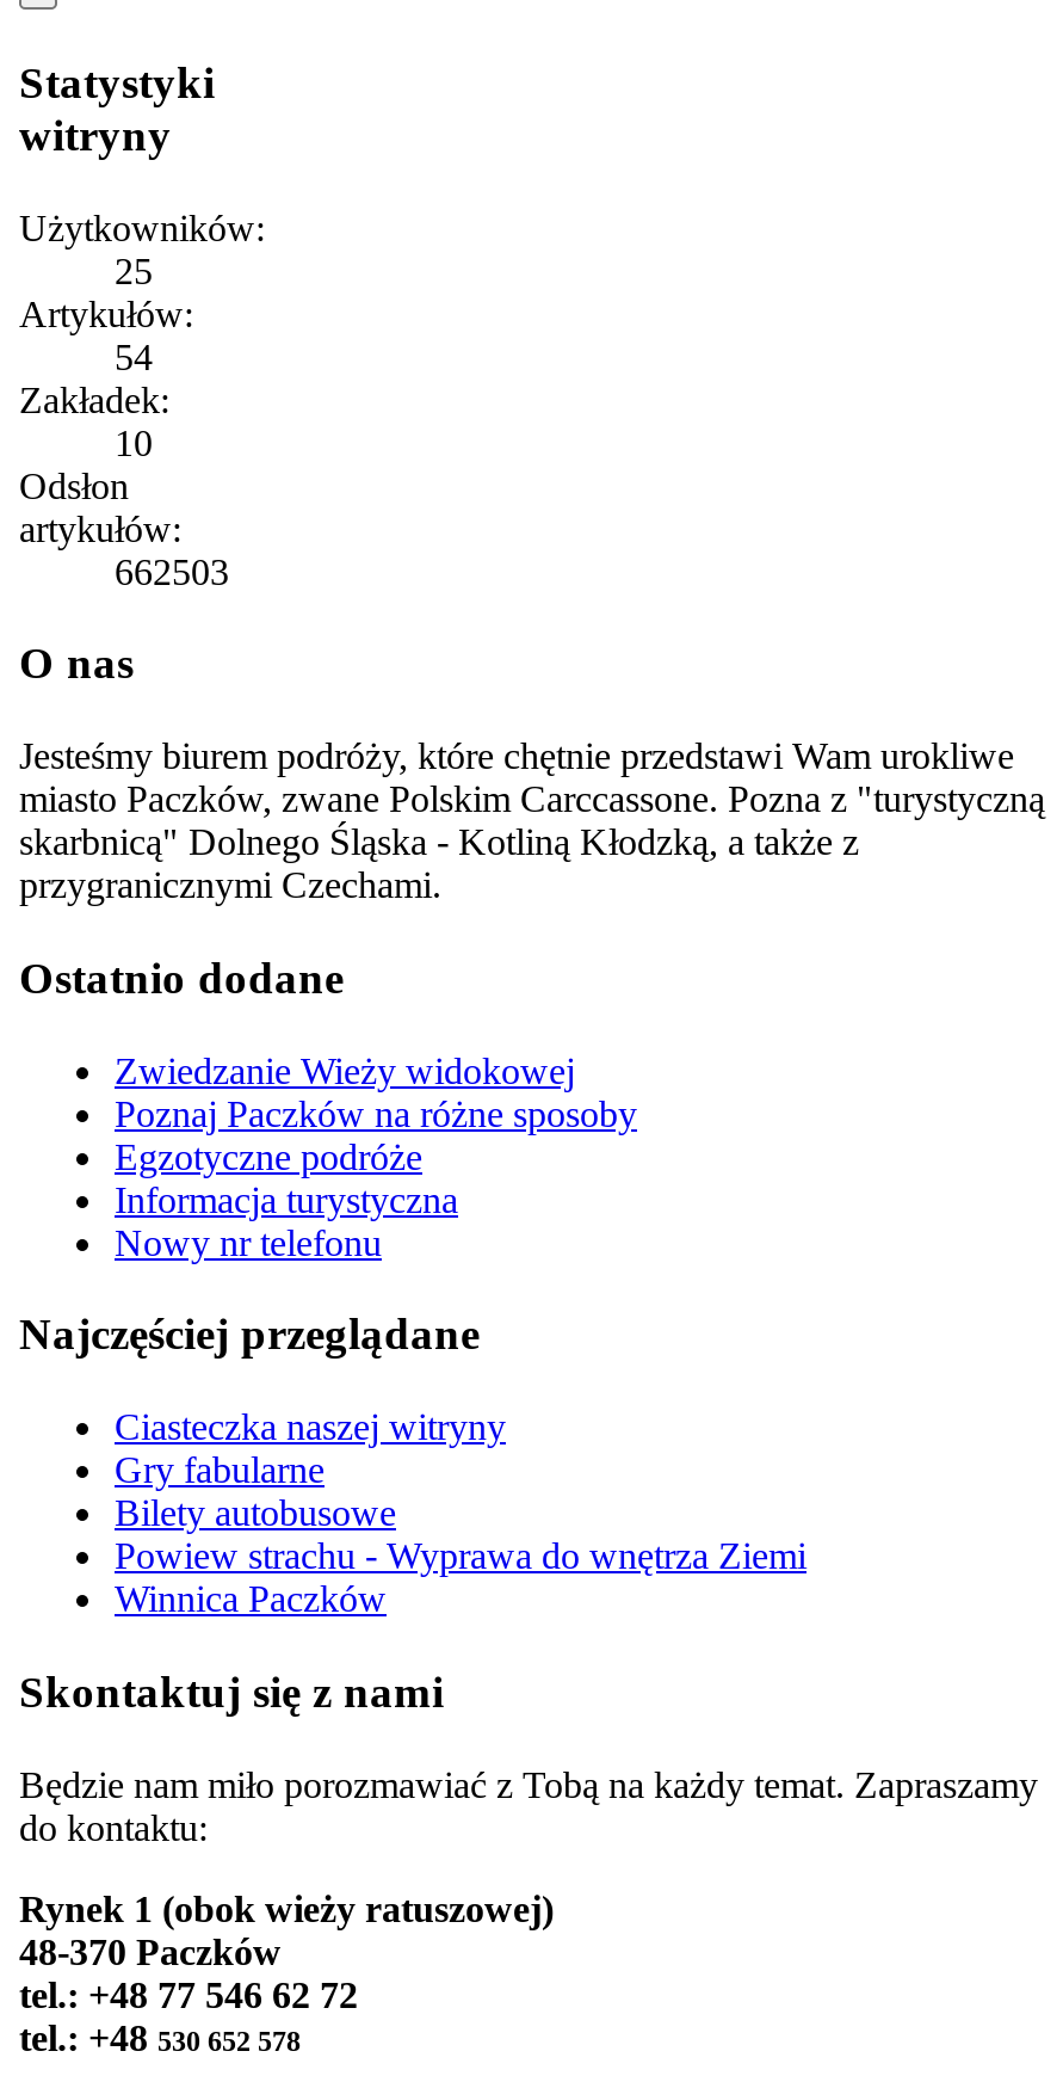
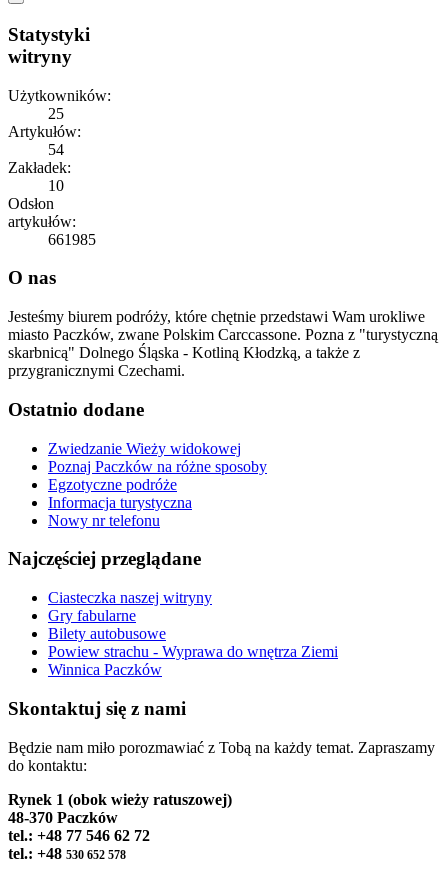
- 662503
+ 661985
